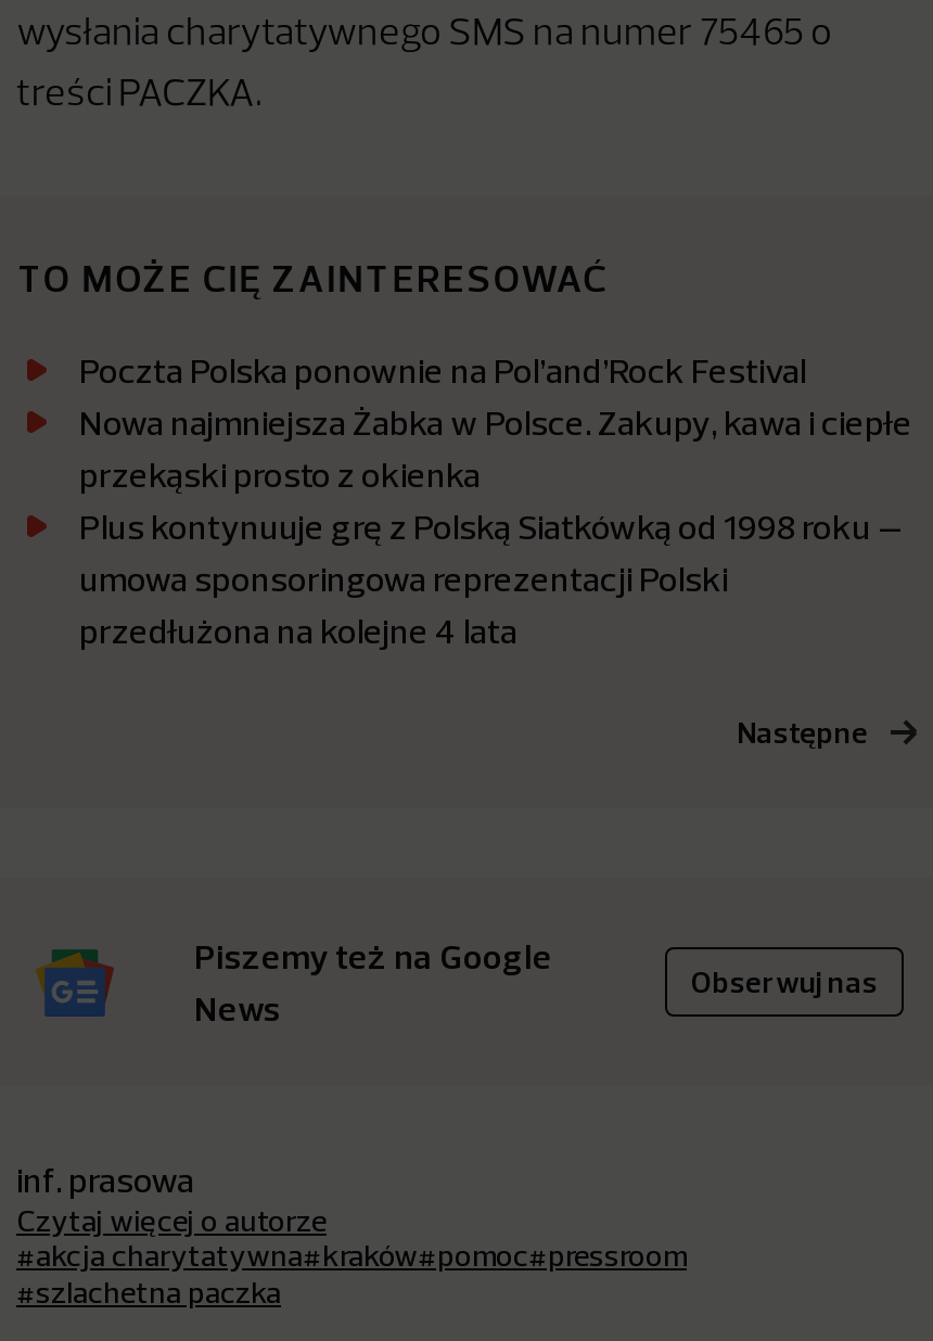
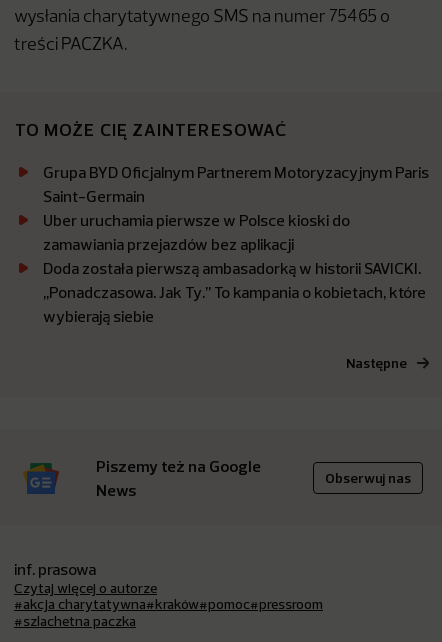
- Poczta Polska ponownie na Pol’and’Rock Festival
- Nowa najmniejsza Żabka w Polsce. Zakupy, kawa i ciepłe
- przekąski prosto z okienka
- Plus kontynuuje grę z Polską Siatkówką od 1998 roku –
- umowa sponsoringowa reprezentacji Polski
- przedłużona na kolejne 4 lata
+ Grupa BYD Oficjalnym Partnerem Motoryzacyjnym Paris
+ Saint-Germain
+ Uber uruchamia pierwsze w Polsce kioski do
+ zamawiania przejazdów bez aplikacji
+ Doda została pierwszą ambasadorką w historii SAVICKI.
+ ,,Ponadczasowa. Jak Ty.’’ To kampania o kobietach, które
+ wybierają siebie
